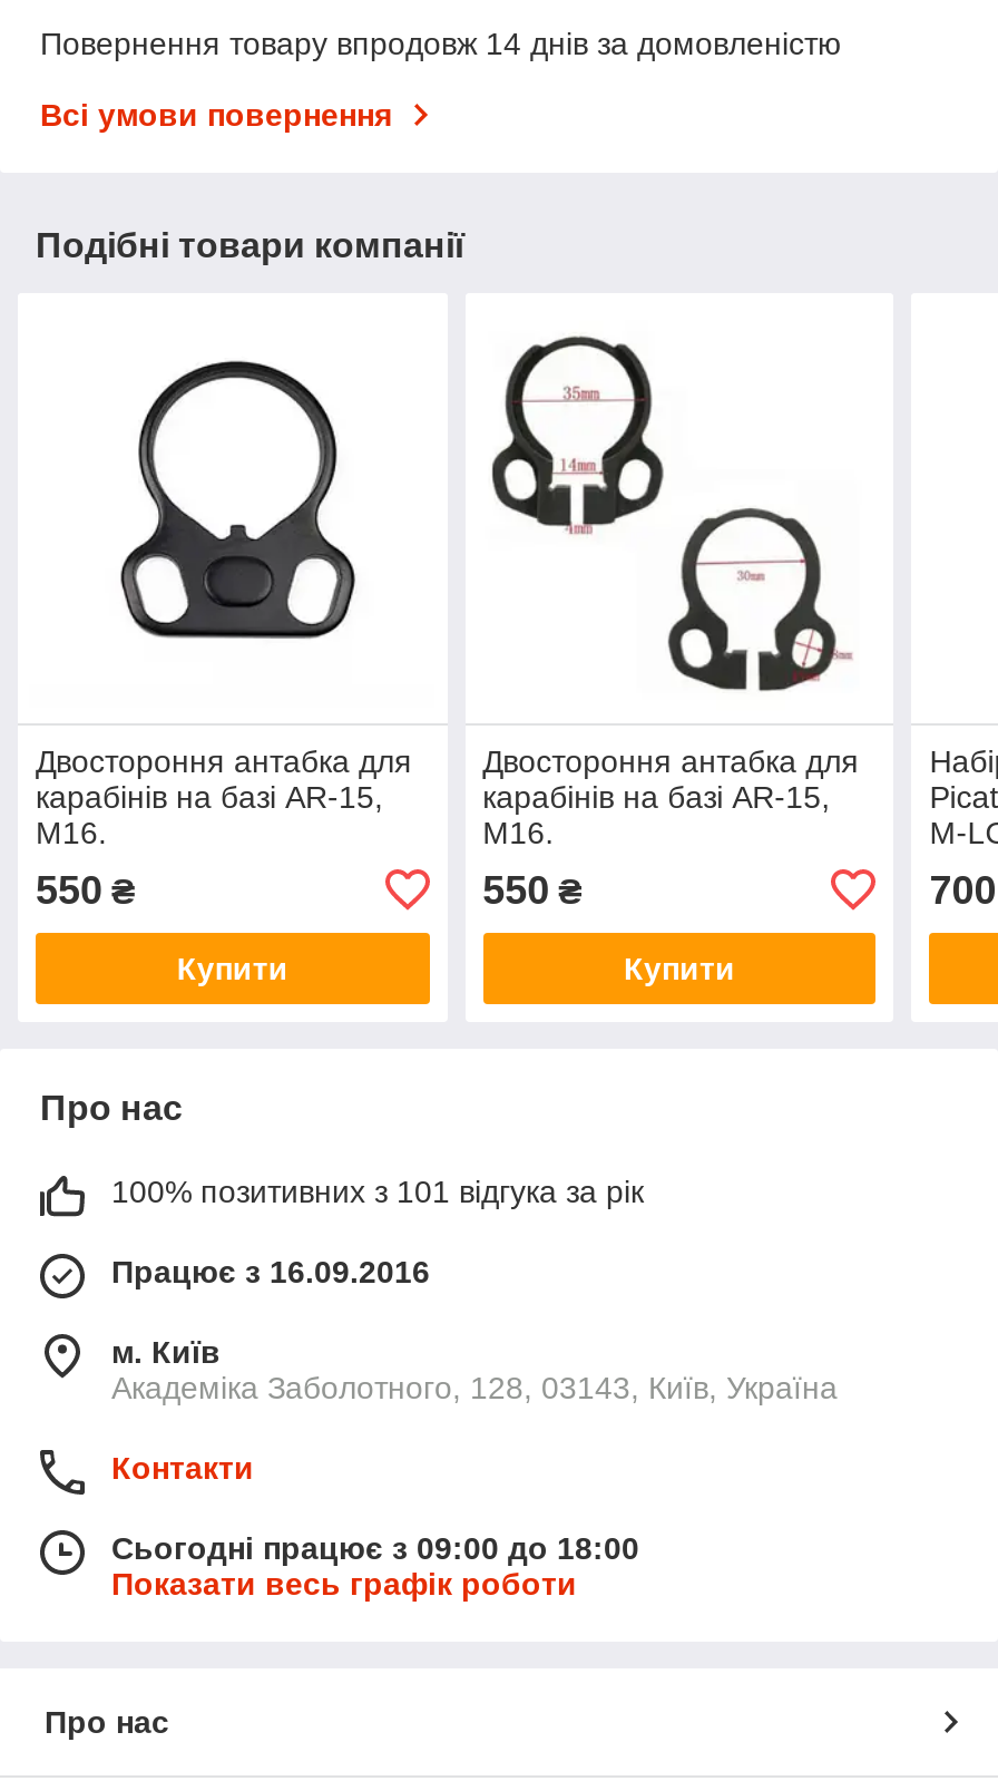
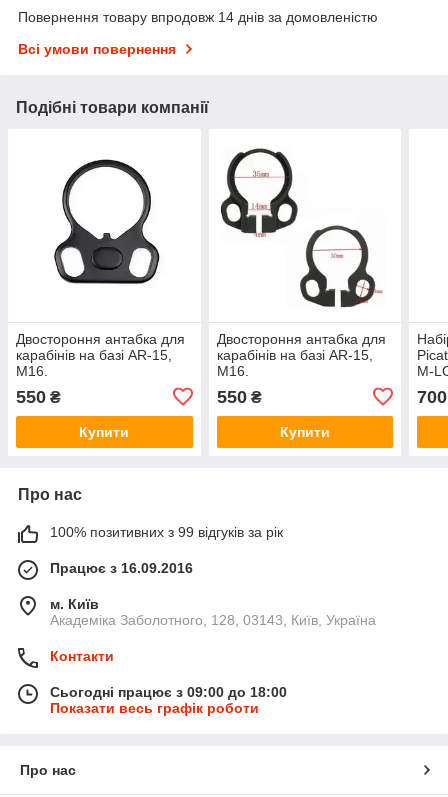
- 100% позитивних з 101 відгука за рік
+ 100% позитивних з 99 відгуків за рік
